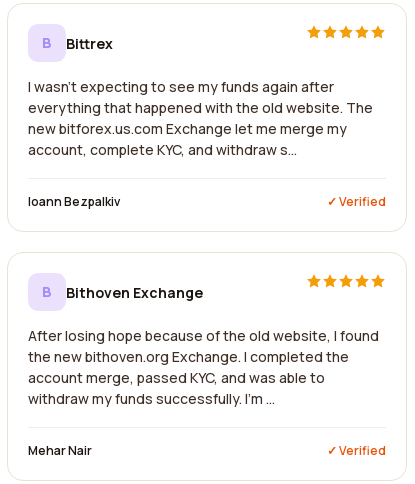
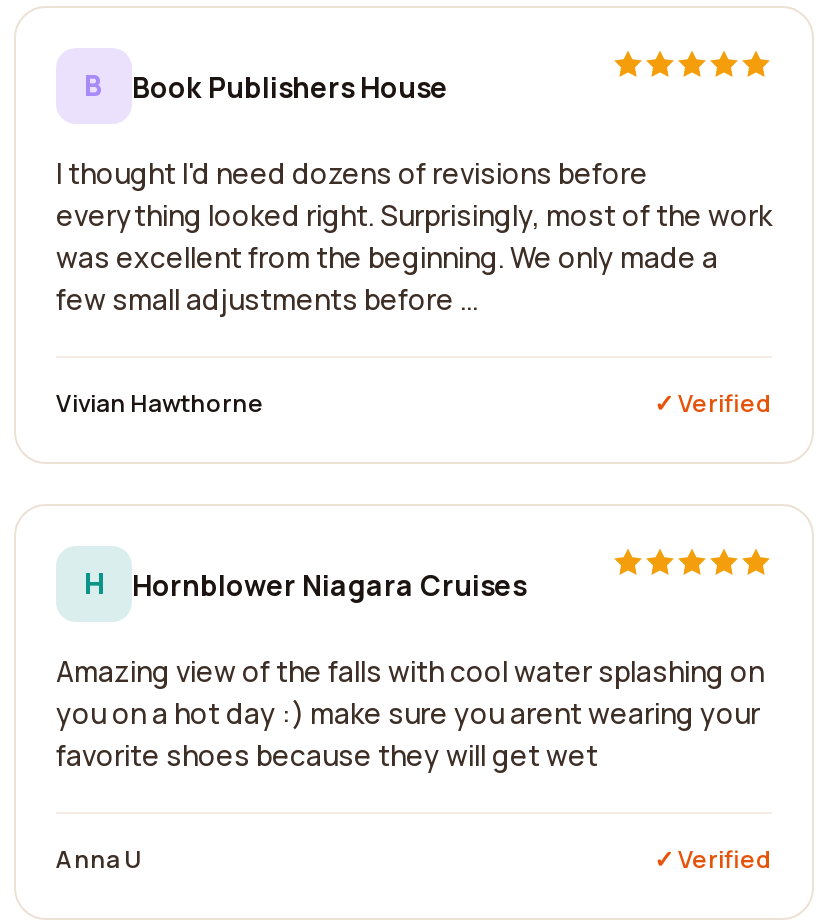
- Bittrex
+ Book Publishers House

- I wasn't expecting to see my funds again after
- everything that happened with the old website. The
- new bitforex.us.com Exchange let me merge my
- account, complete KYC, and withdraw s...
+ I thought I'd need dozens of revisions before
+ everything looked right. Surprisingly, most of the work
+ was excellent from the beginning. We only made a
+ few small adjustments before ...

- Ioann Bezpalkiv
+ Vivian Hawthorne

- B
- Bithoven Exchange
+ H
+ Hornblower Niagara Cruises

- After losing hope because of the old website, I found
- the new bithoven.org Exchange. I completed the
- account merge, passed KYC, and was able to
- withdraw my funds successfully. I'm ...
+ Amazing view of the falls with cool water splashing on
+ you on a hot day :) make sure you arent wearing your
+ favorite shoes because they will get wet

- Mehar Nair
+ Anna U
